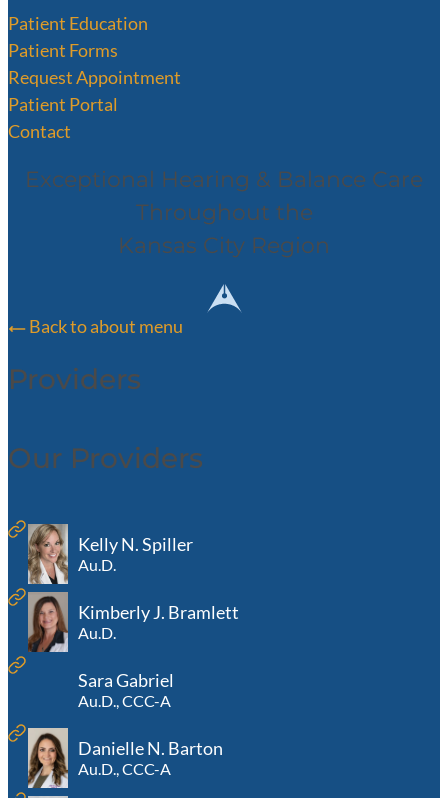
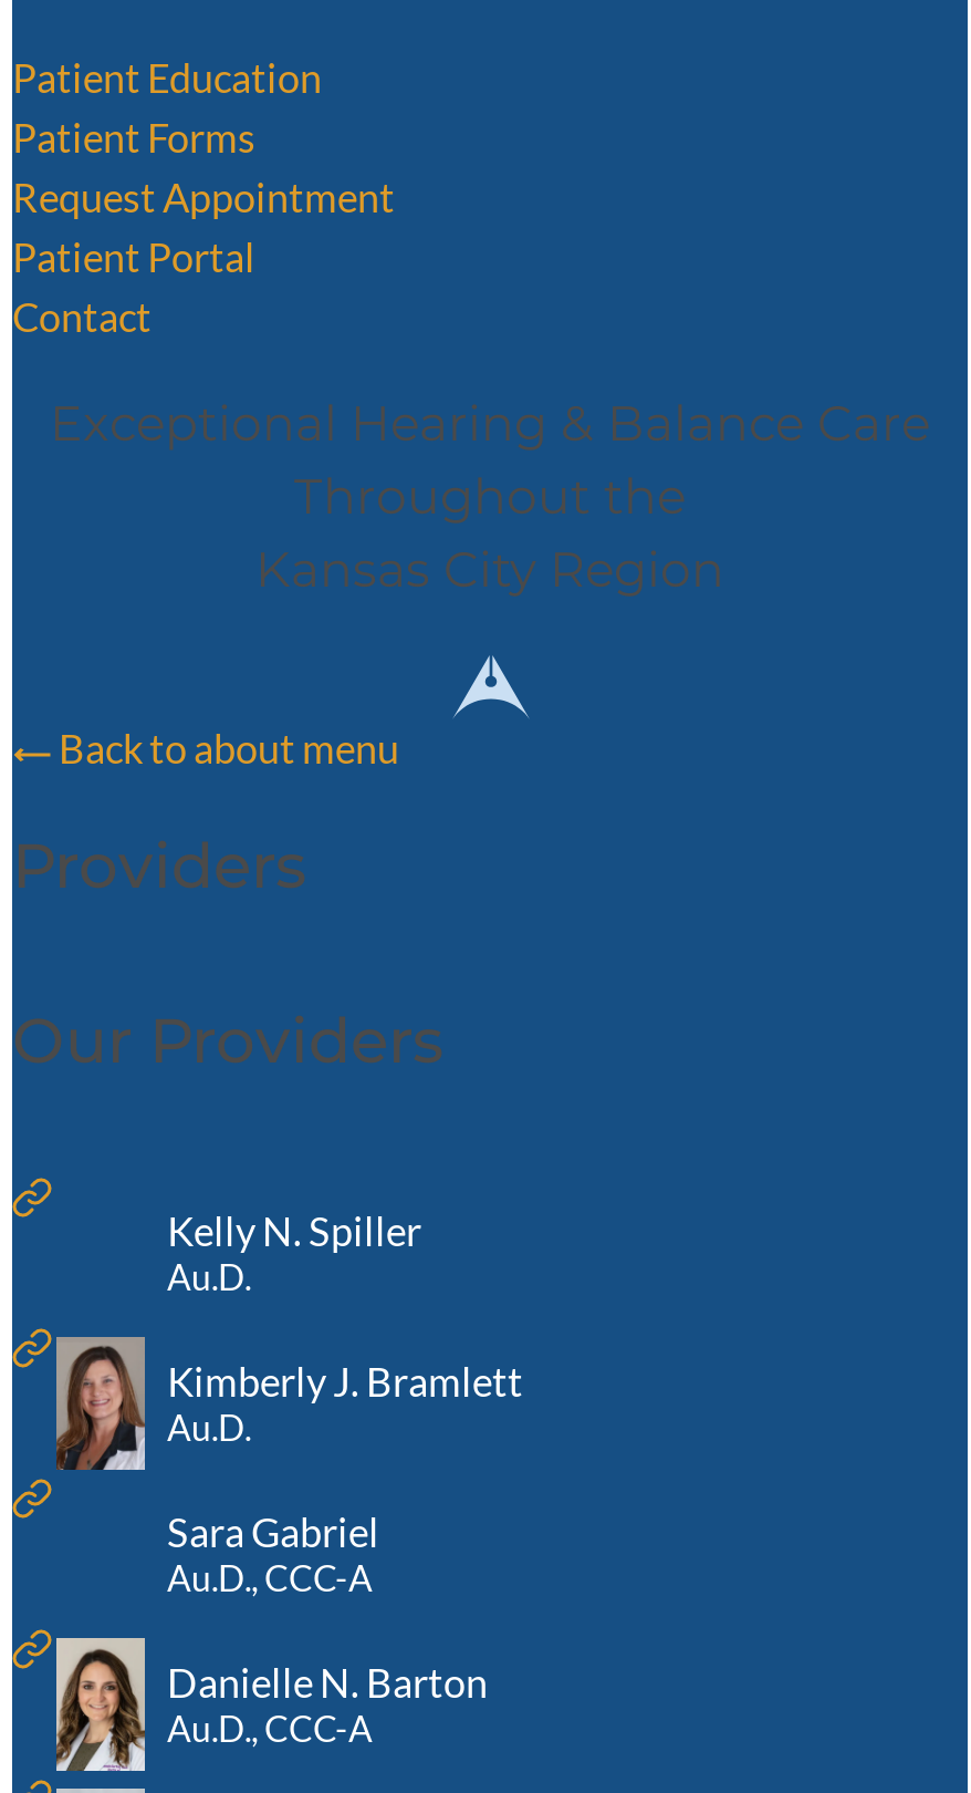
- [image]
